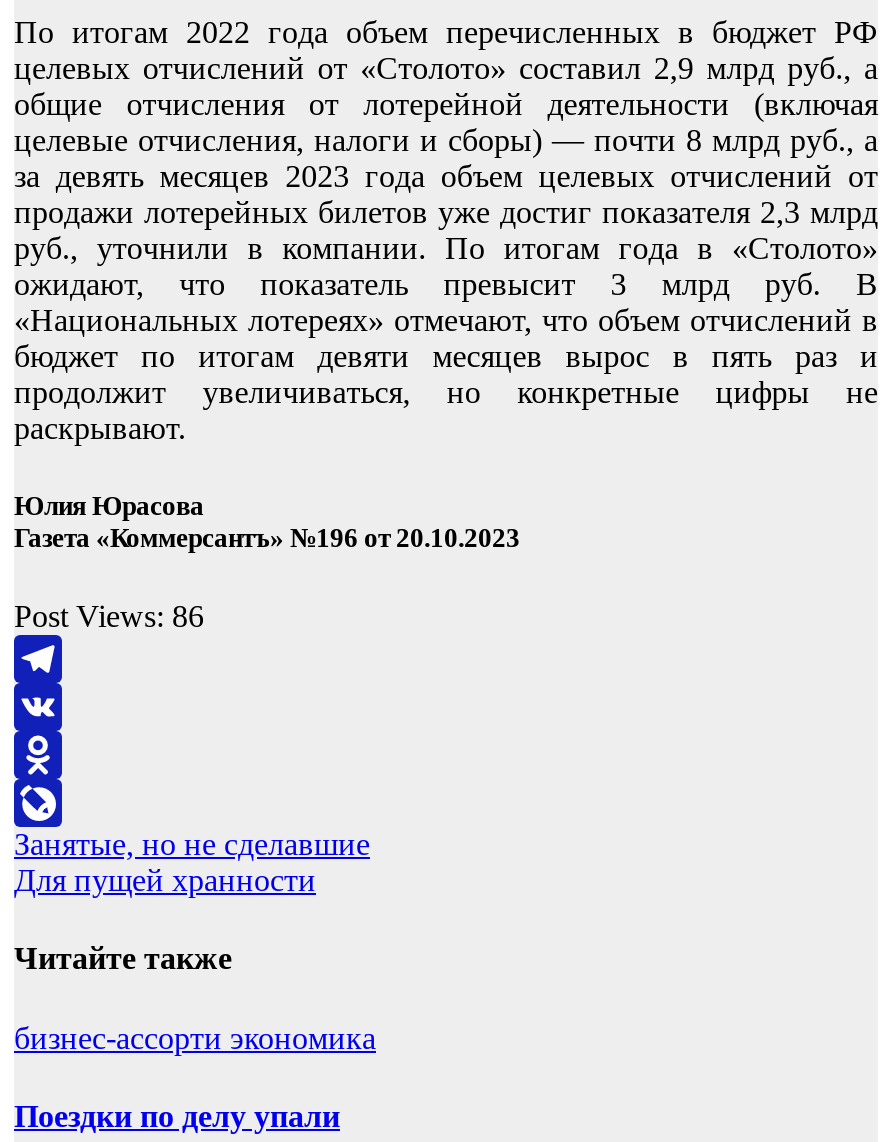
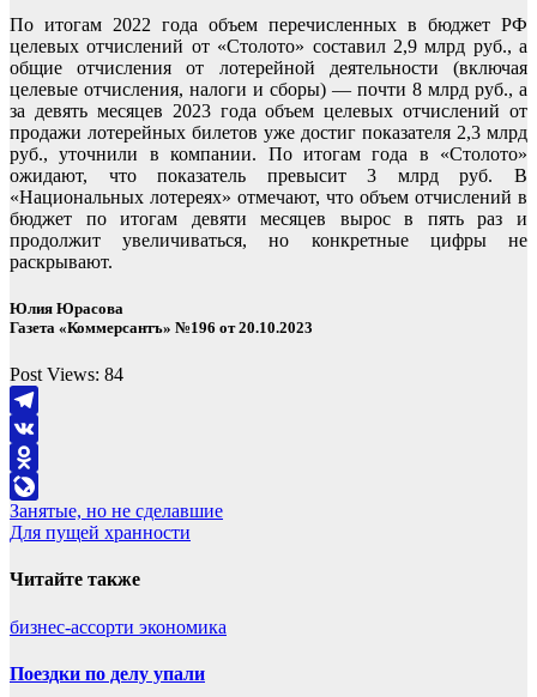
- Post Views: 86
+ Post Views: 84
